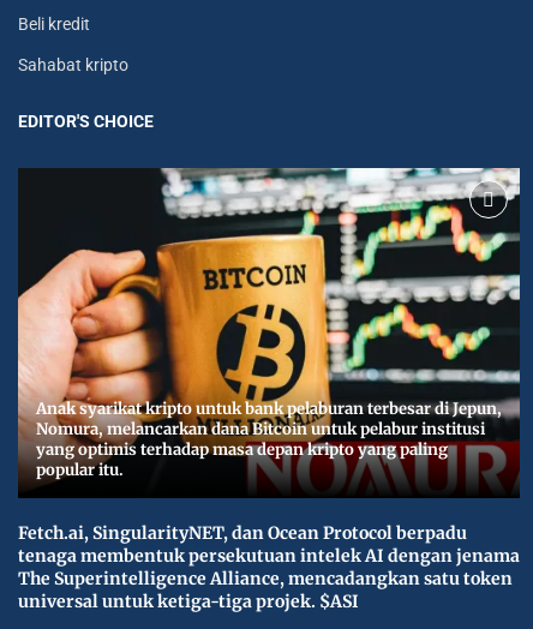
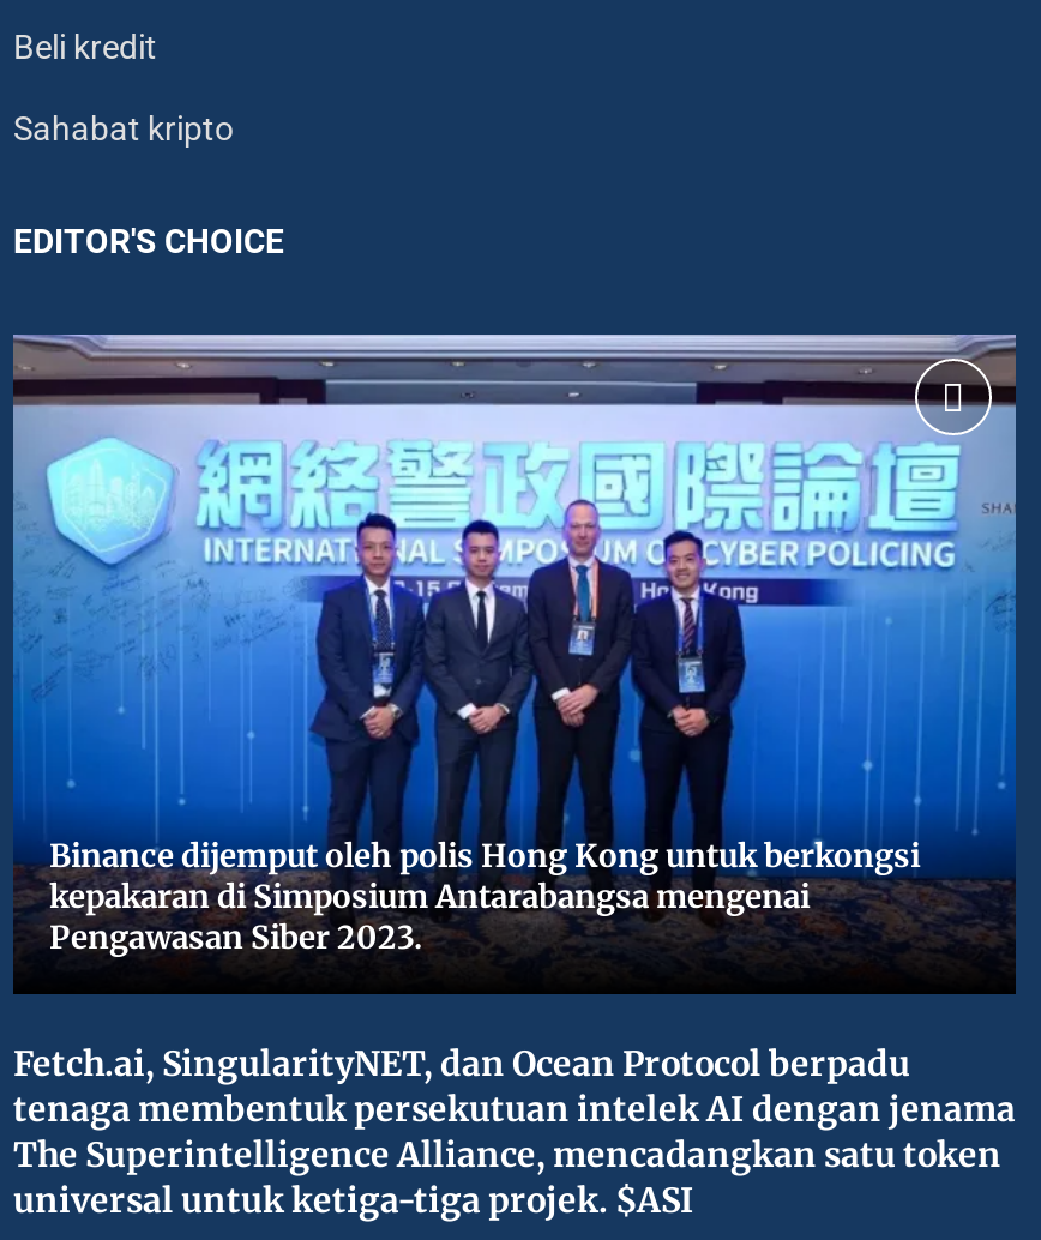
- [image]
- Anak syarikat kripto untuk bank pelaburan terbesar di Jepun,
- Nomura, melancarkan dana Bitcoin untuk pelabur institusi
- yang optimis terhadap masa depan kripto yang paling
- popular itu.
+ [image]
+ Binance dijemput oleh polis Hong Kong untuk berkongsi
+ kepakaran di Simposium Antarabangsa mengenai
+ Pengawasan Siber 2023.
